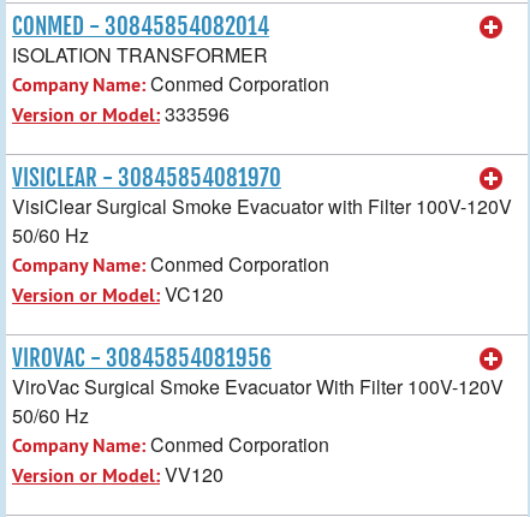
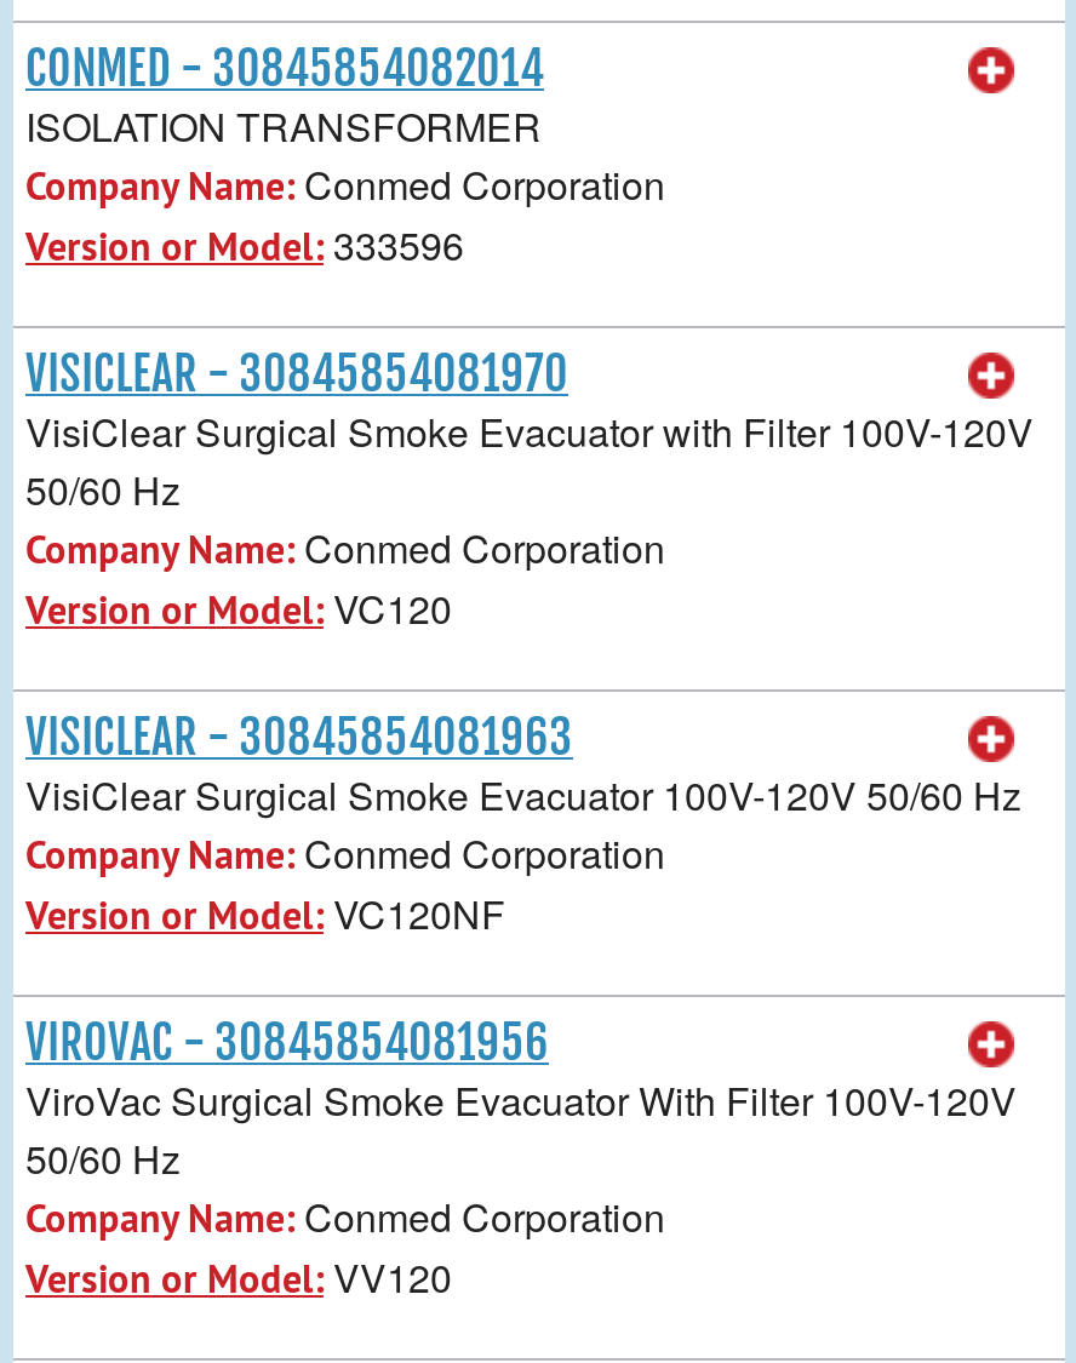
+ VISICLEAR - 30845854081963
+ VisiClear Surgical Smoke Evacuator 100V-120V 50/60 Hz
+ Company Name: Conmed Corporation
+ Version or Model: VC120NF
